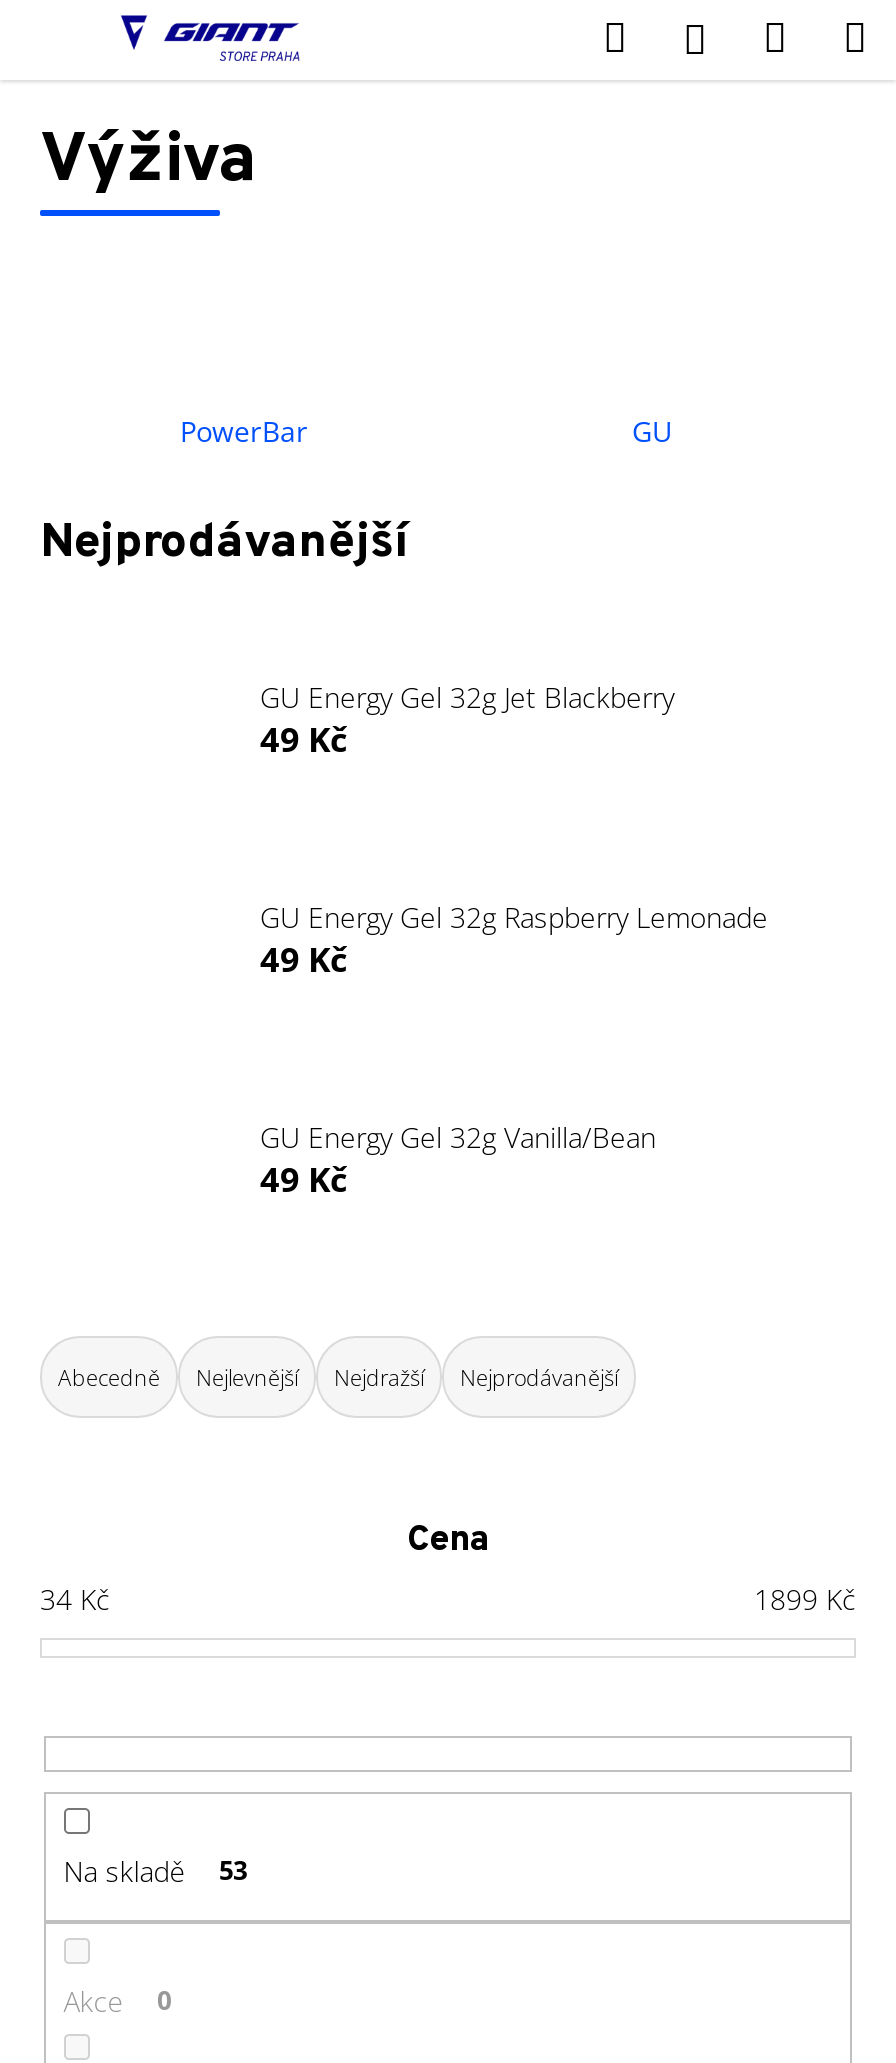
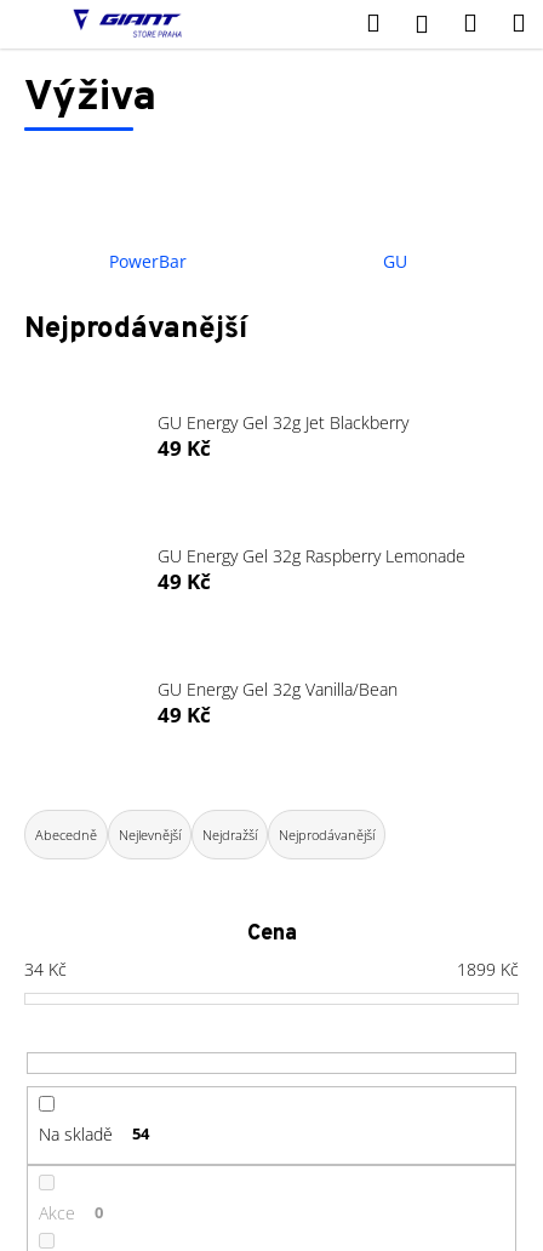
- 53
+ 54
